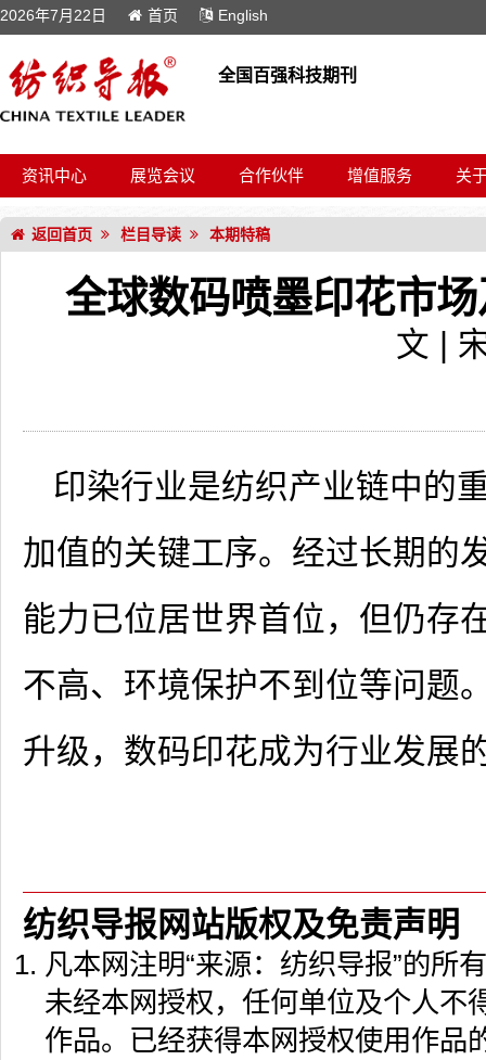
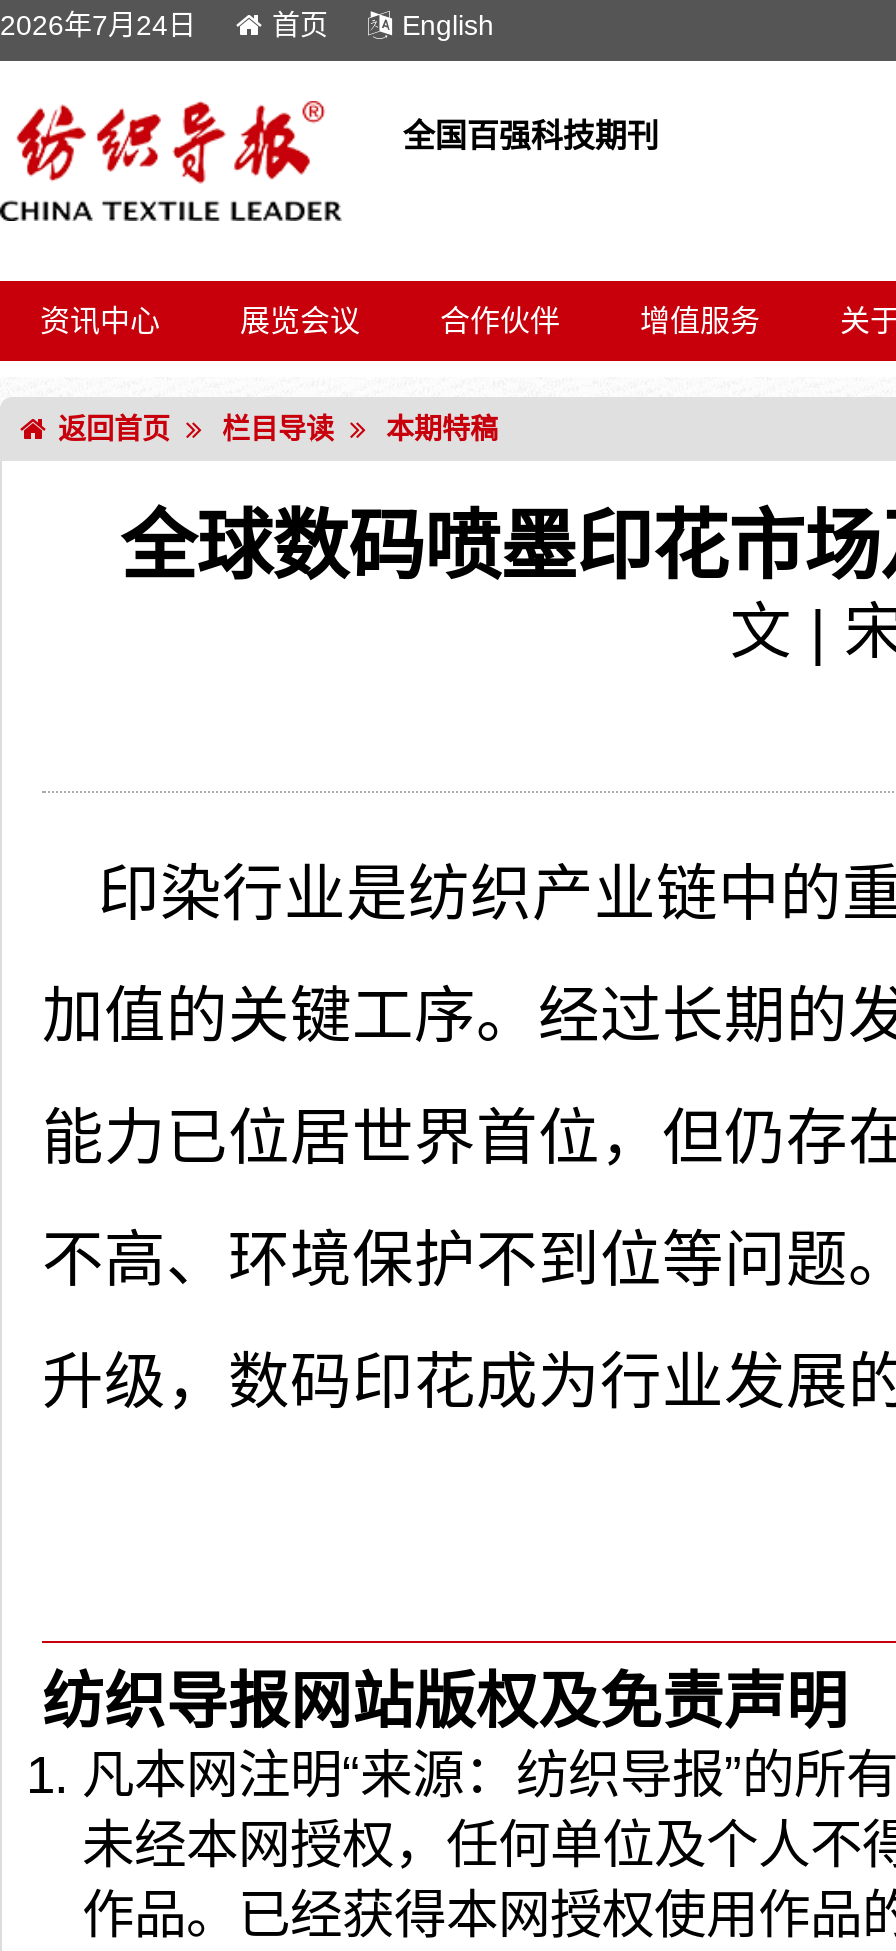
- 2026年7月22日
+ 2026年7月24日
